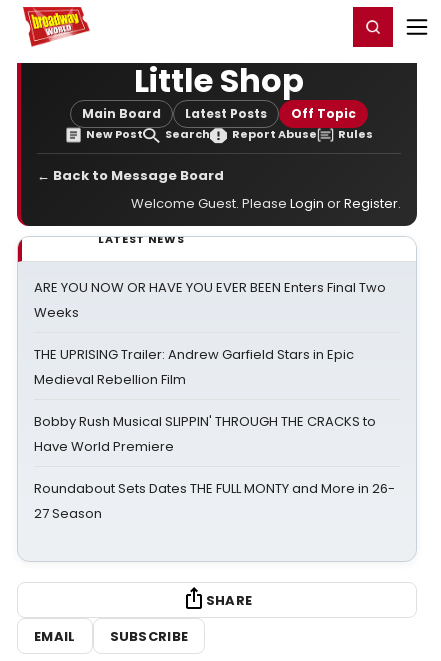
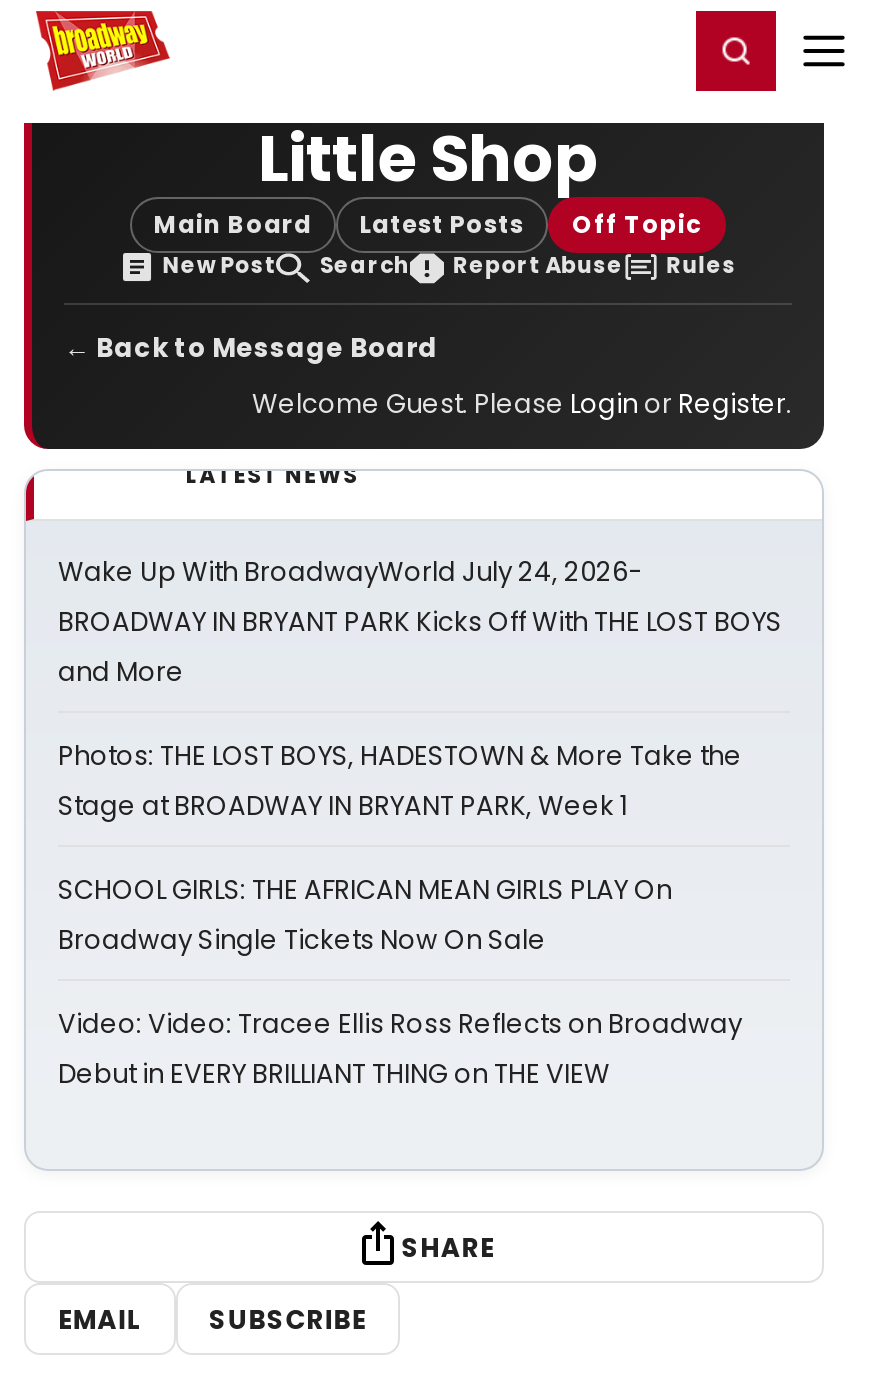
- ARE YOU NOW OR HAVE YOU EVER BEEN Enters Final Two
- Weeks
+ Wake Up With BroadwayWorld July 24, 2026-
+ BROADWAY IN BRYANT PARK Kicks Off With THE LOST BOYS
+ and More

- THE UPRISING Trailer: Andrew Garfield Stars in Epic
- Medieval Rebellion Film
+ Photos: THE LOST BOYS, HADESTOWN & More Take the
+ Stage at BROADWAY IN BRYANT PARK, Week 1

- Bobby Rush Musical SLIPPIN' THROUGH THE CRACKS to
- Have World Premiere
+ SCHOOL GIRLS: THE AFRICAN MEAN GIRLS PLAY On
+ Broadway Single Tickets Now On Sale

- Roundabout Sets Dates THE FULL MONTY and More in 26-
- 27 Season
+ Video: Video: Tracee Ellis Ross Reflects on Broadway
+ Debut in EVERY BRILLIANT THING on THE VIEW
